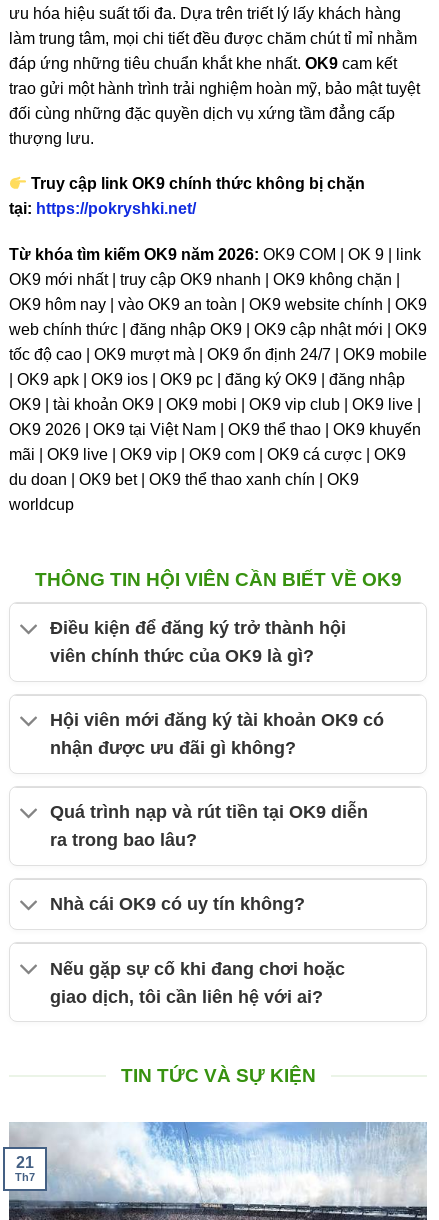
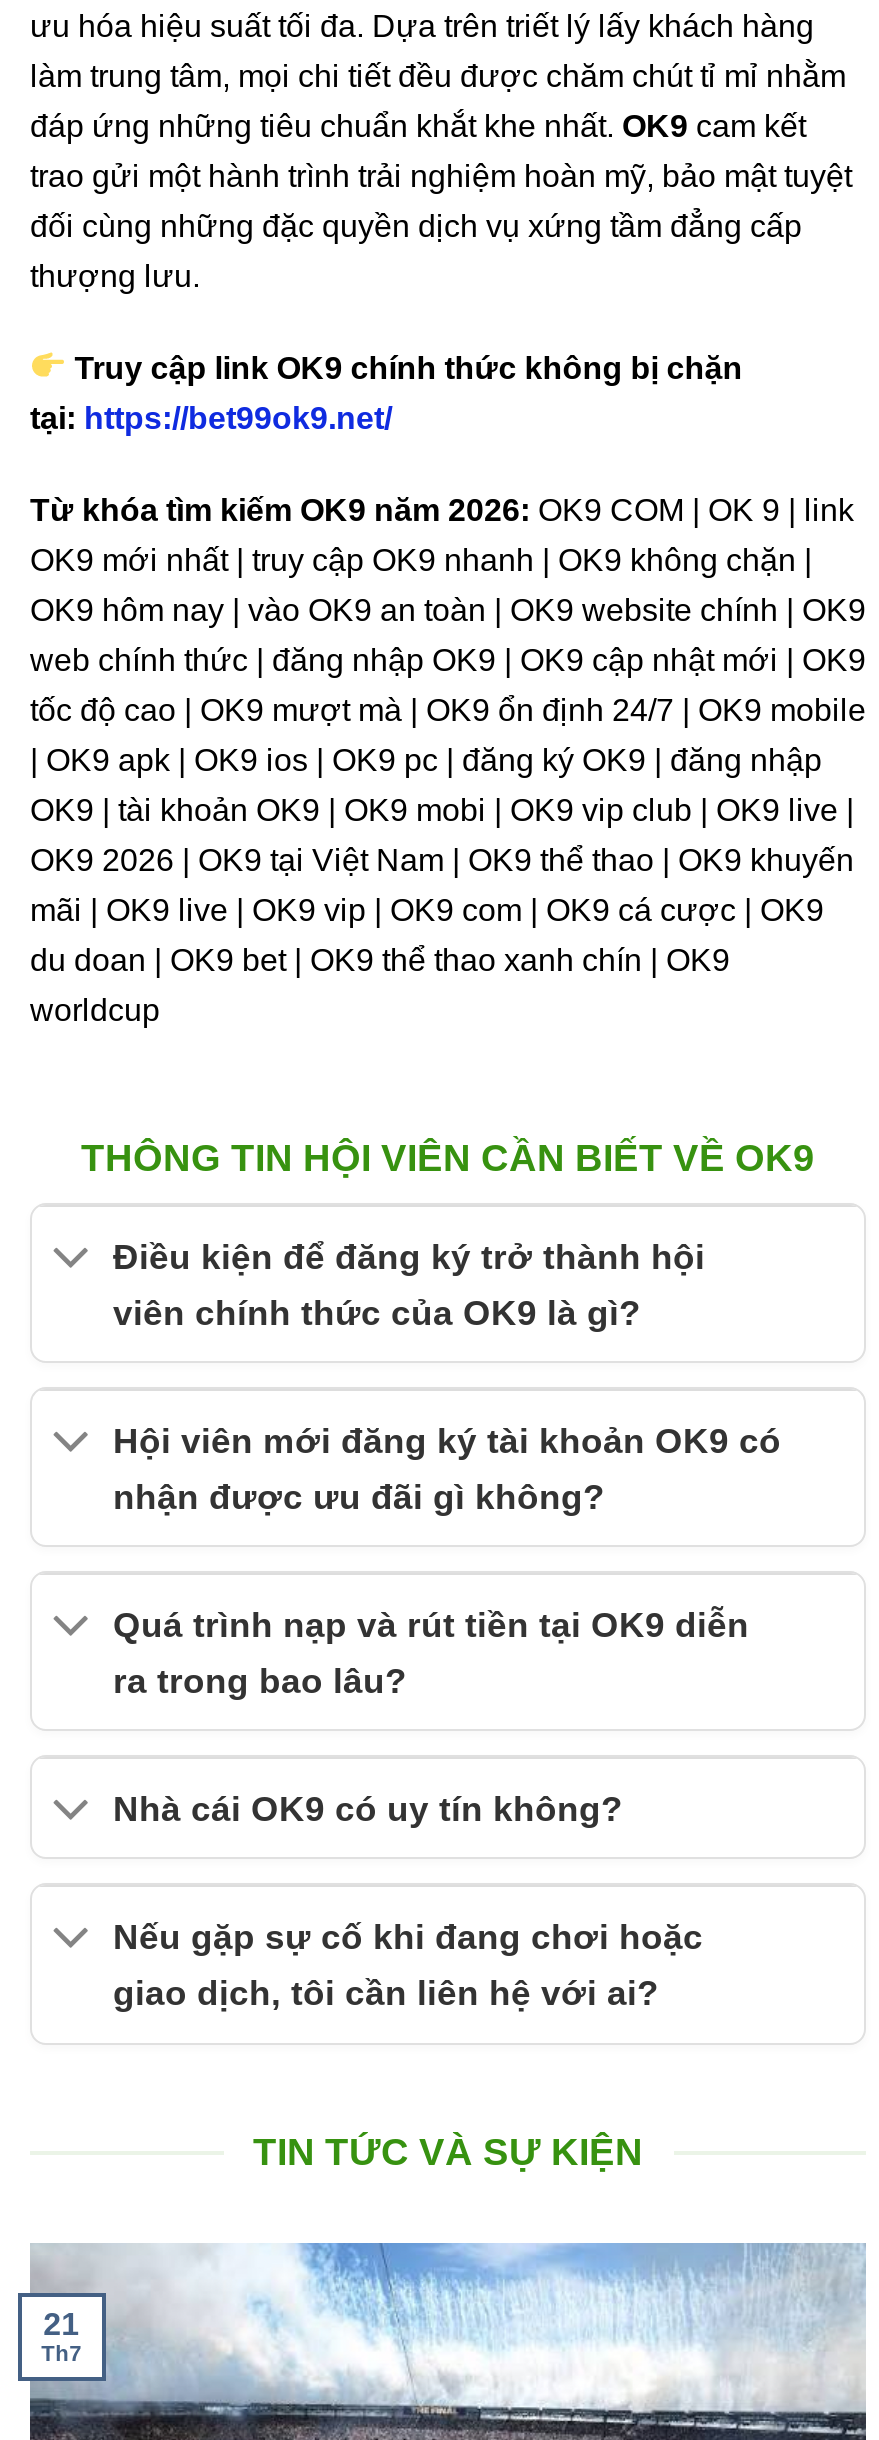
- tại: https://pokryshki.net/
+ tại: https://bet99ok9.net/
